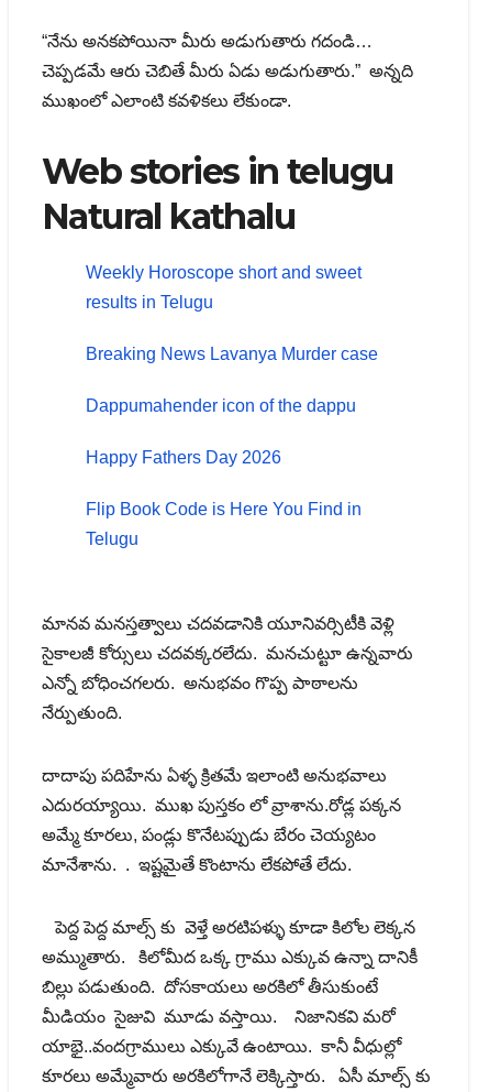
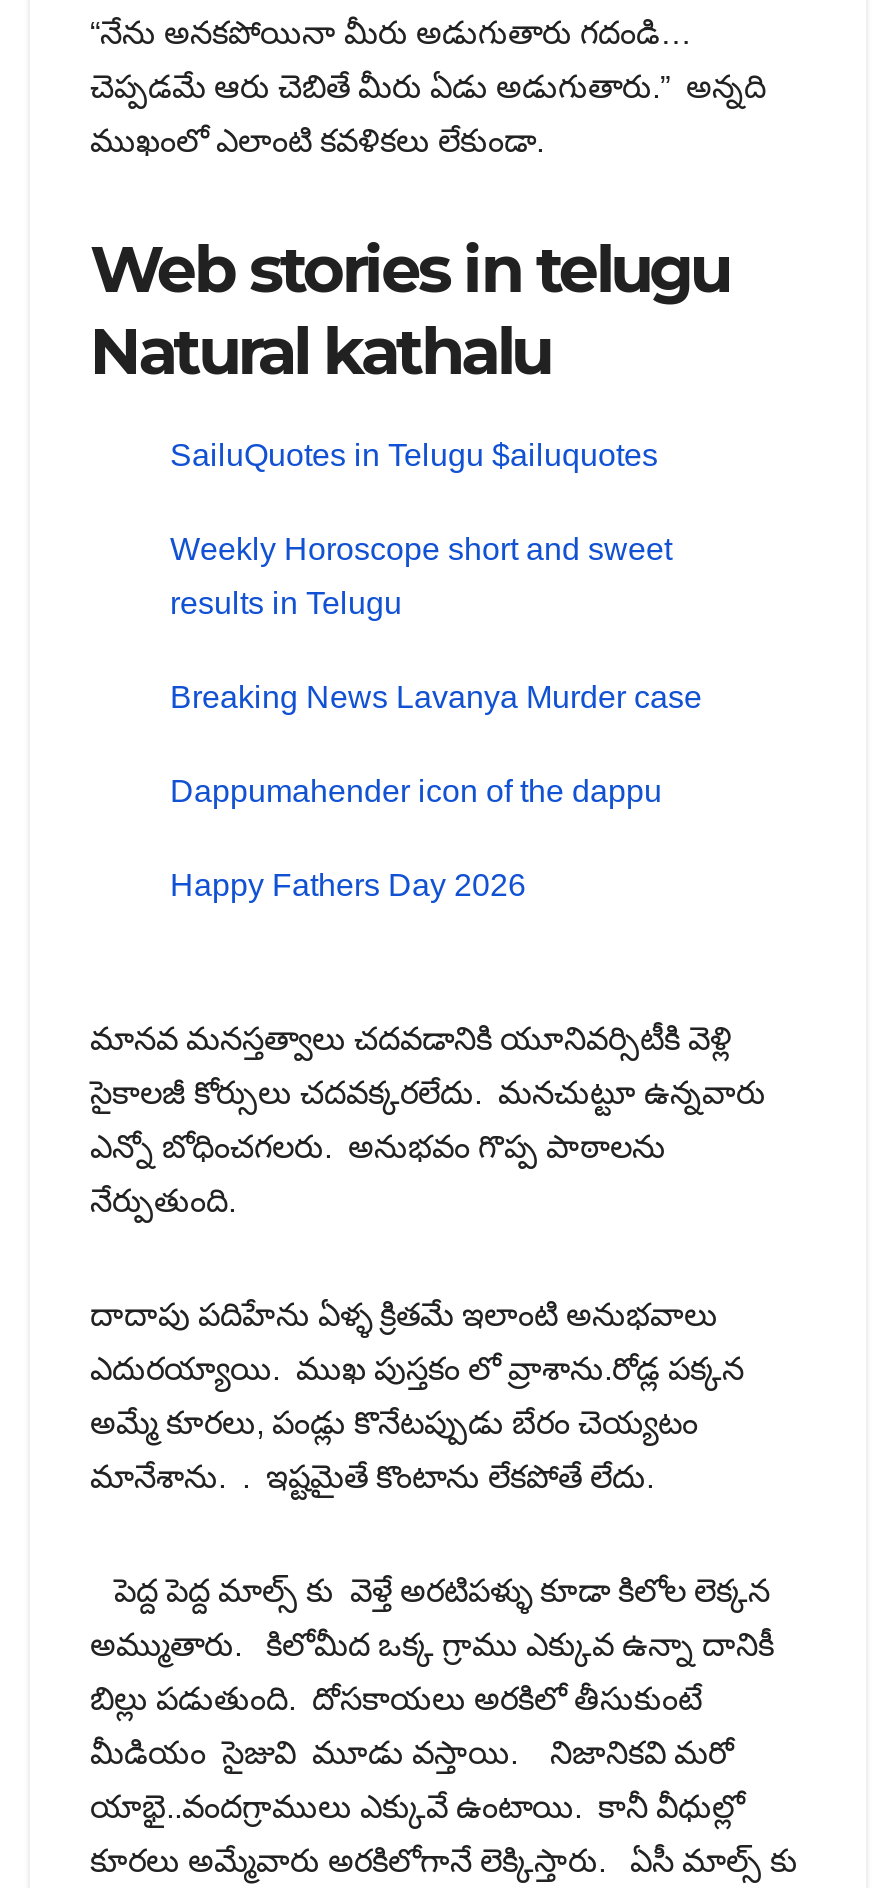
+ SailuQuotes in Telugu $ailuquotes

moved down: Weekly Horoscope short and sweet | results in Telugu | Breaking News Lavanya Murder case | Dappumahender icon of the dappu | Happy Fathers Day 2026

- Flip Book Code is Here You Find in
- Telugu
